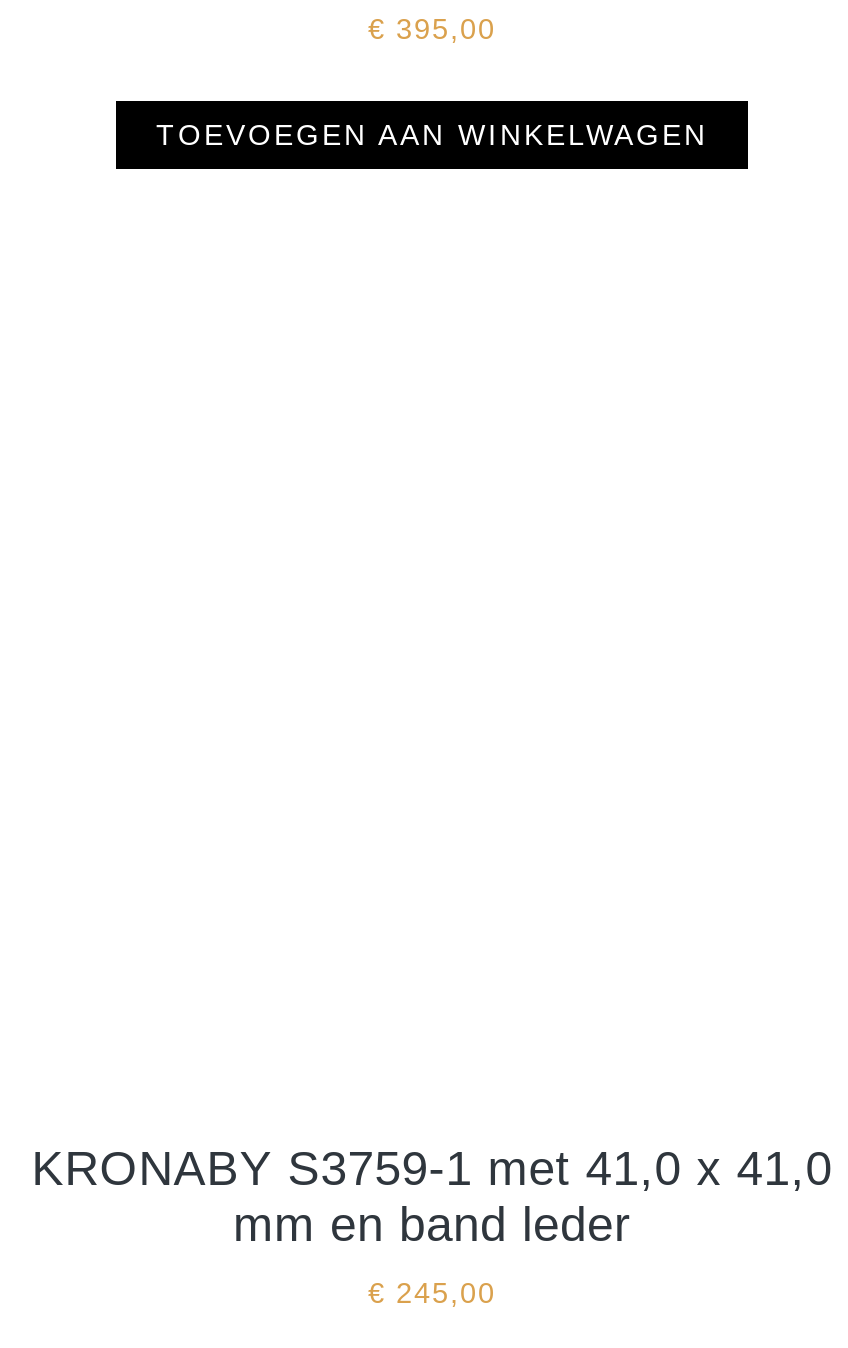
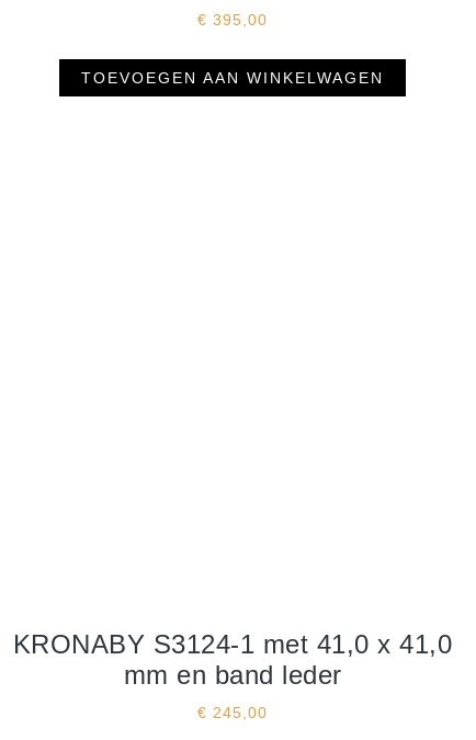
- KRONABY S3759-1 met 41,0 x 41,0
+ KRONABY S3124-1 met 41,0 x 41,0
